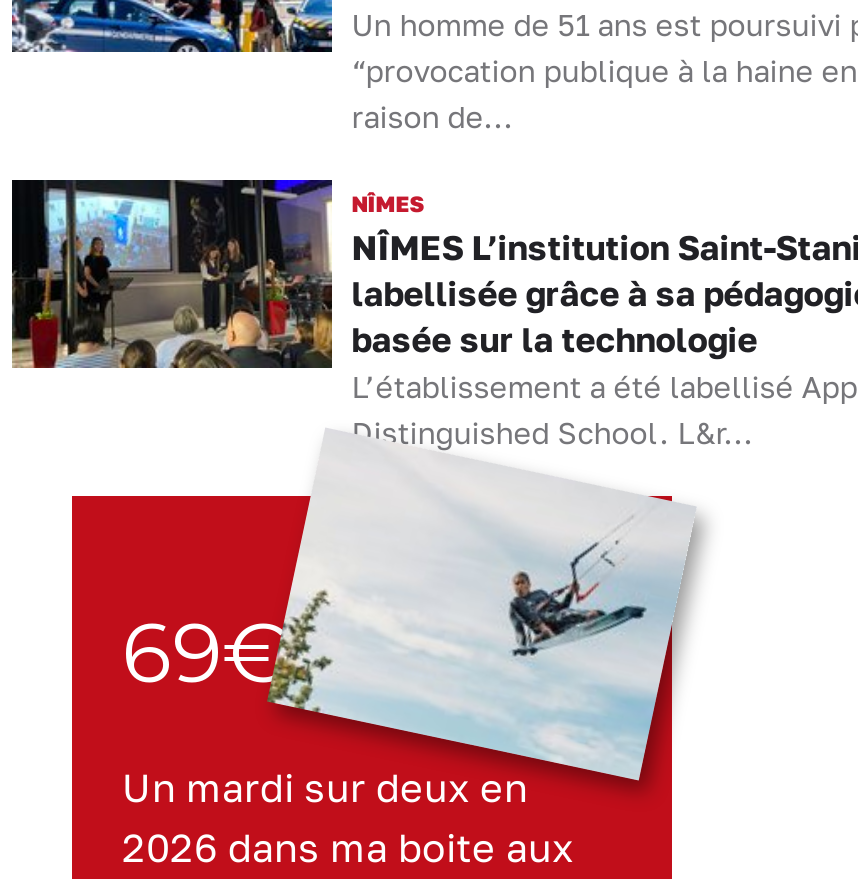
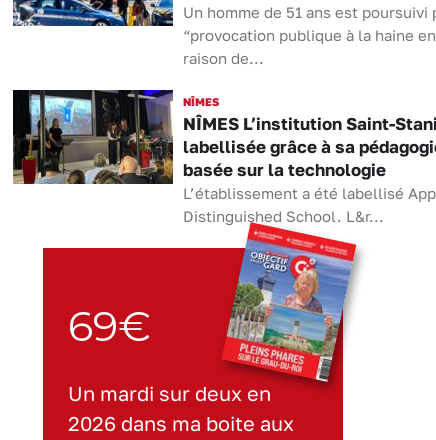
- [image]
+ [image]
